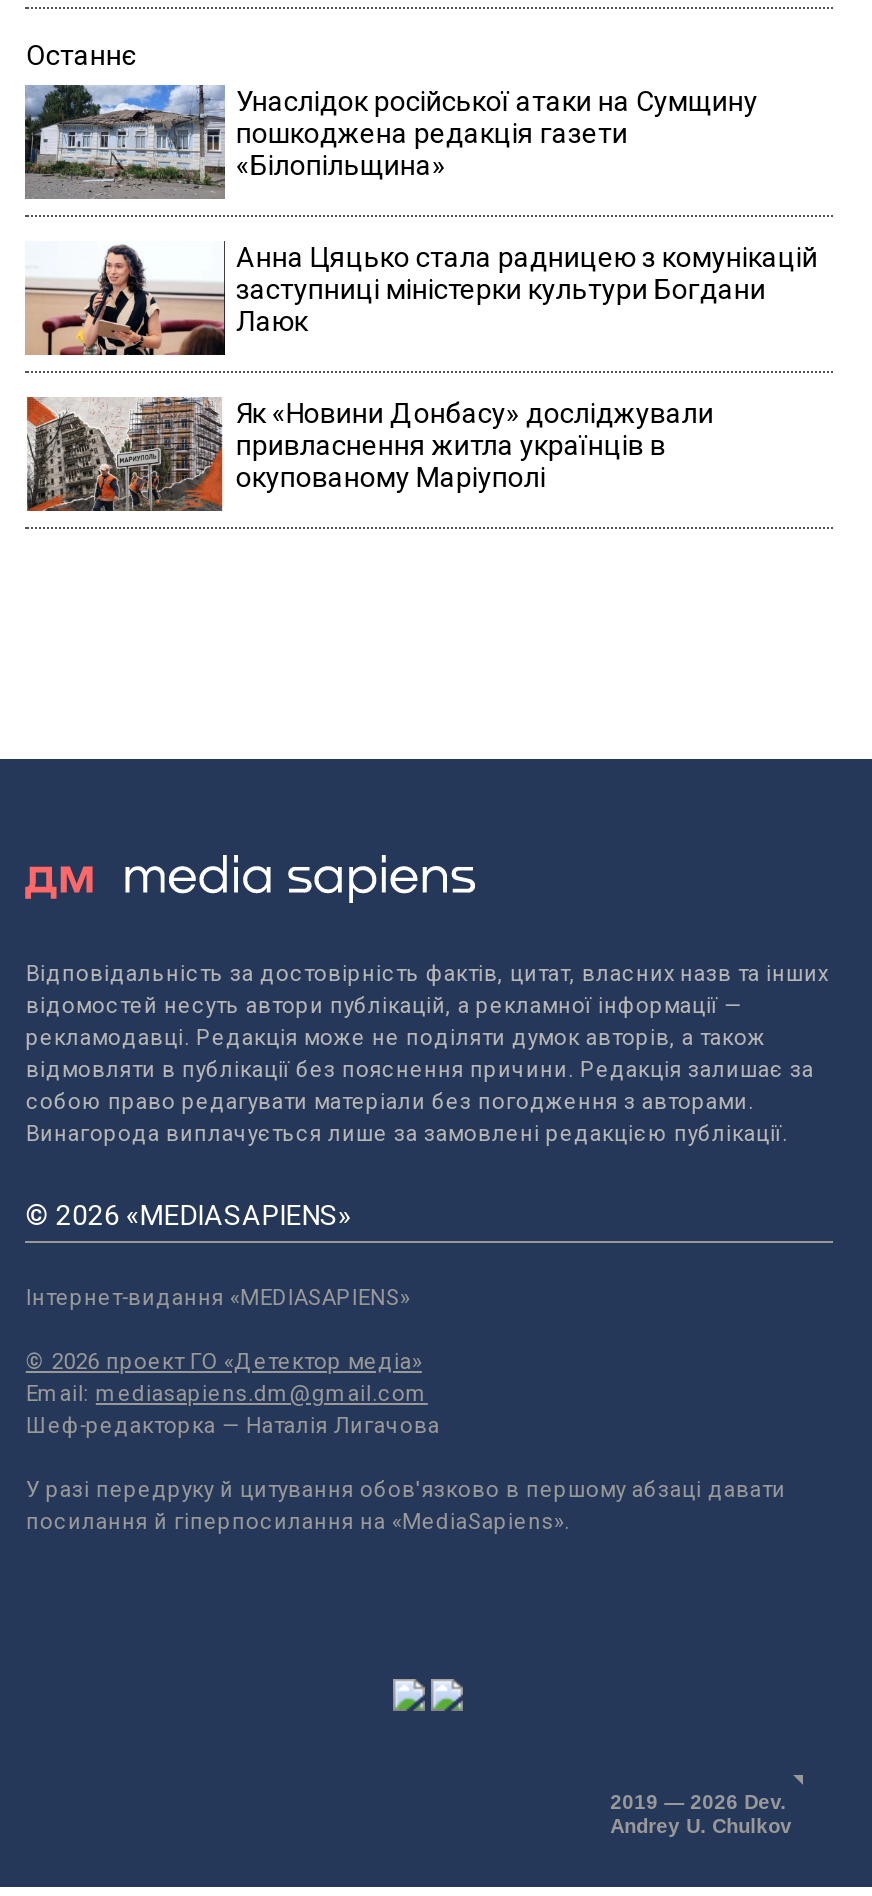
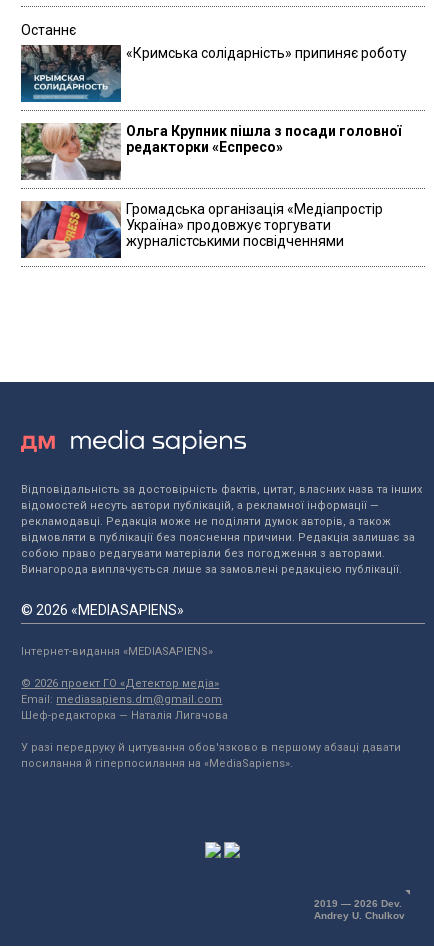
- [image]
- Унаслідок російської атаки на Сумщину
- пошкоджена редакція газети
- «Білопільщина»
+ [image]
+ «Кримська солідарність» припиняє роботу

- [image]
- Анна Цяцько стала радницею з комунікацій
- заступниці міністерки культури Богдани
- Лаюк
+ [image]
+ Ольга Крупник пішла з посади головної
+ редакторки «Еспресо»

- [image]
- Як «Новини Донбасу» досліджували
- привласнення житла українців в
- окупованому Маріуполі
+ [image]
+ Громадська організація «Медіапростір
+ Україна» продовжує торгувати
+ журналістськими посвідченнями
